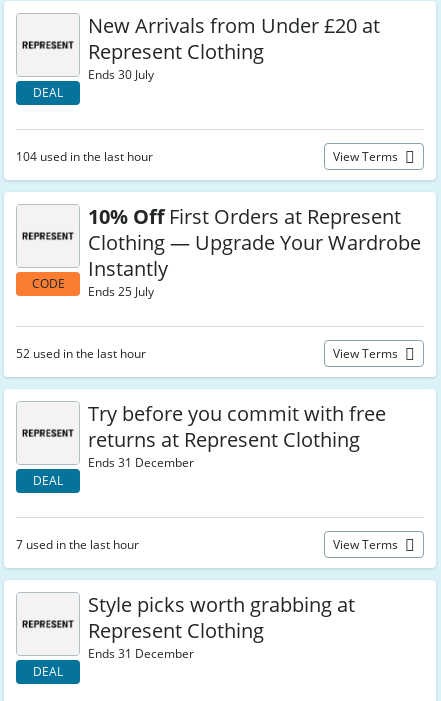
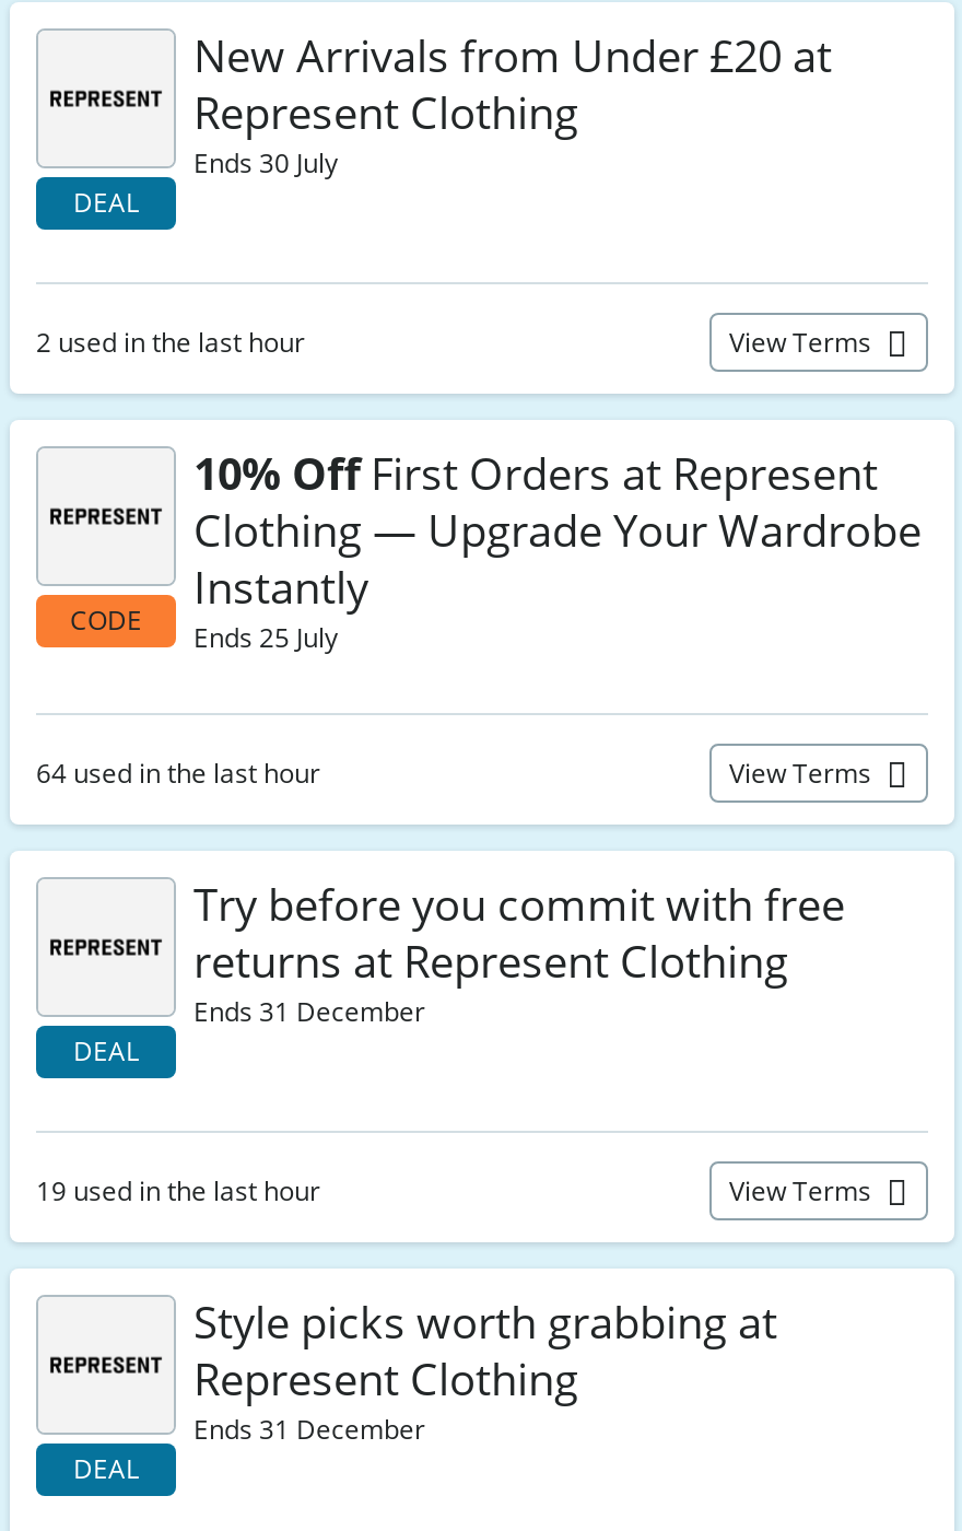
- 104 used in the last hour
+ 2 used in the last hour

- 52 used in the last hour
+ 64 used in the last hour

- 7 used in the last hour
+ 19 used in the last hour
